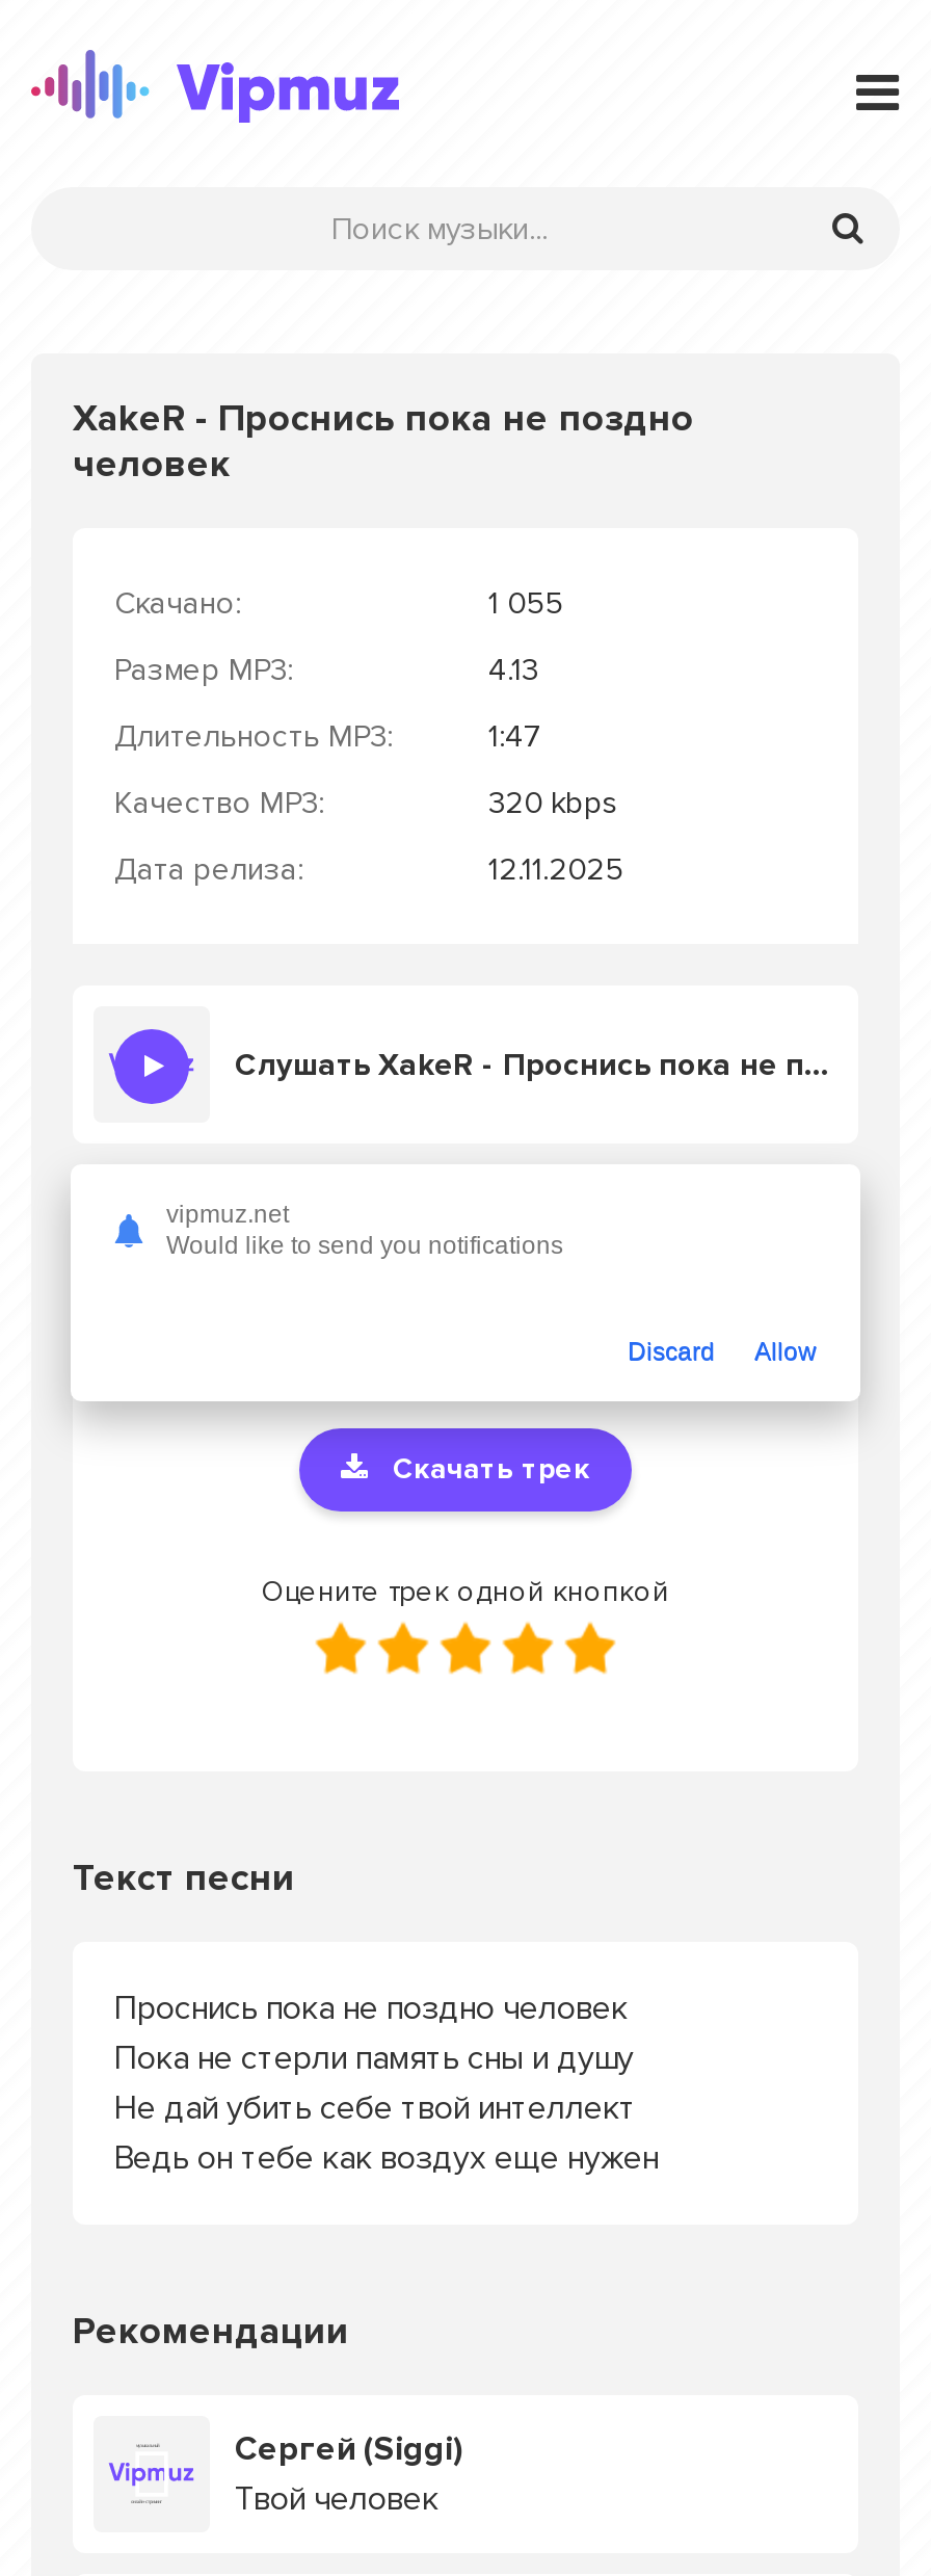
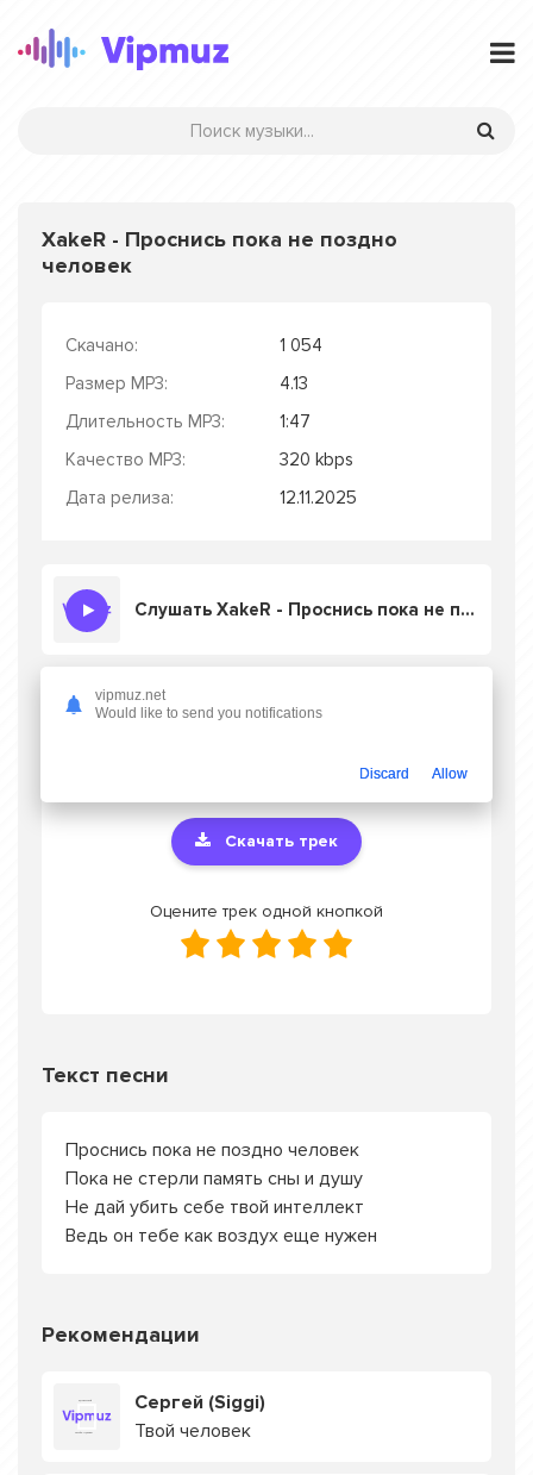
- 1 055
+ 1 054
